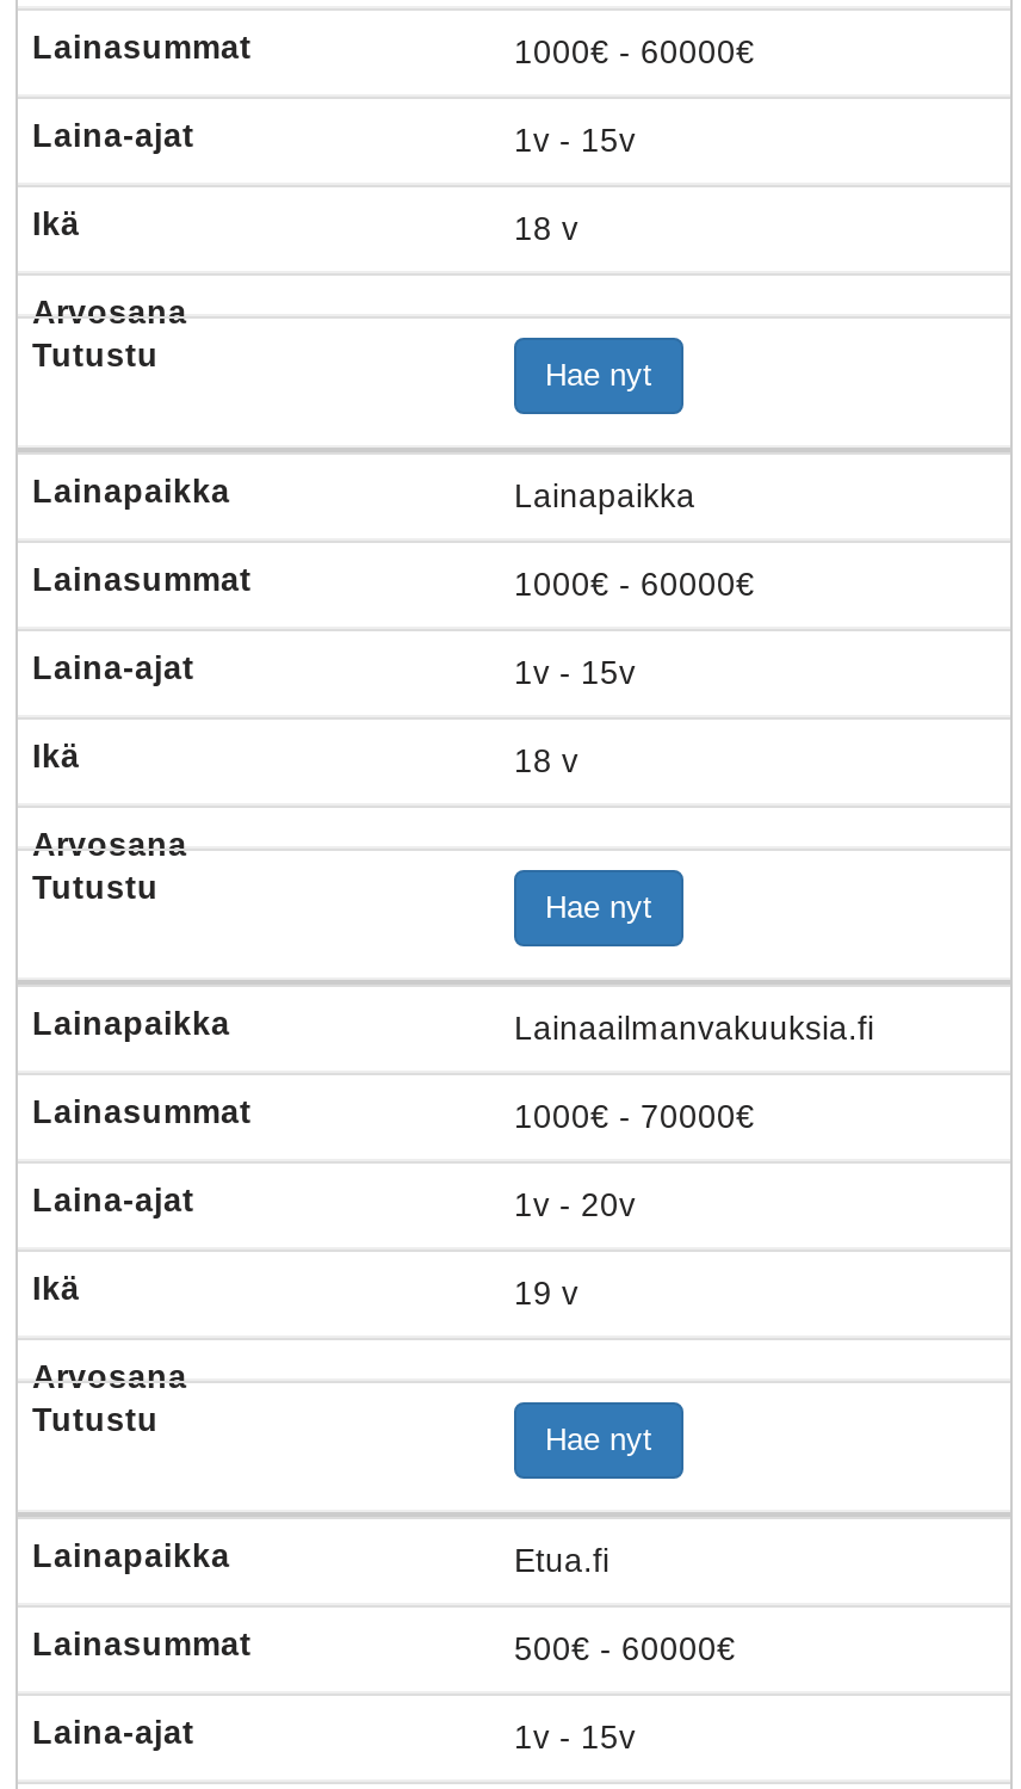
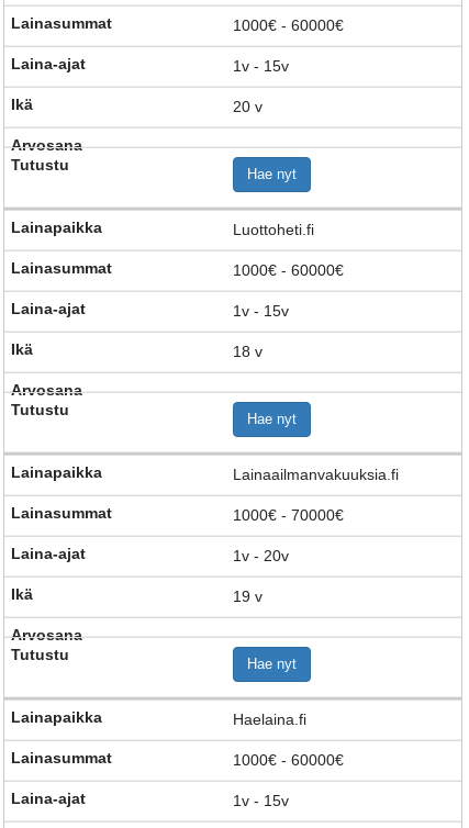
- 18 v
+ 20 v

- Lainapaikka
+ Luottoheti.fi

- Etua.fi
+ Haelaina.fi

- 500€ - 60000€
+ 1000€ - 60000€
